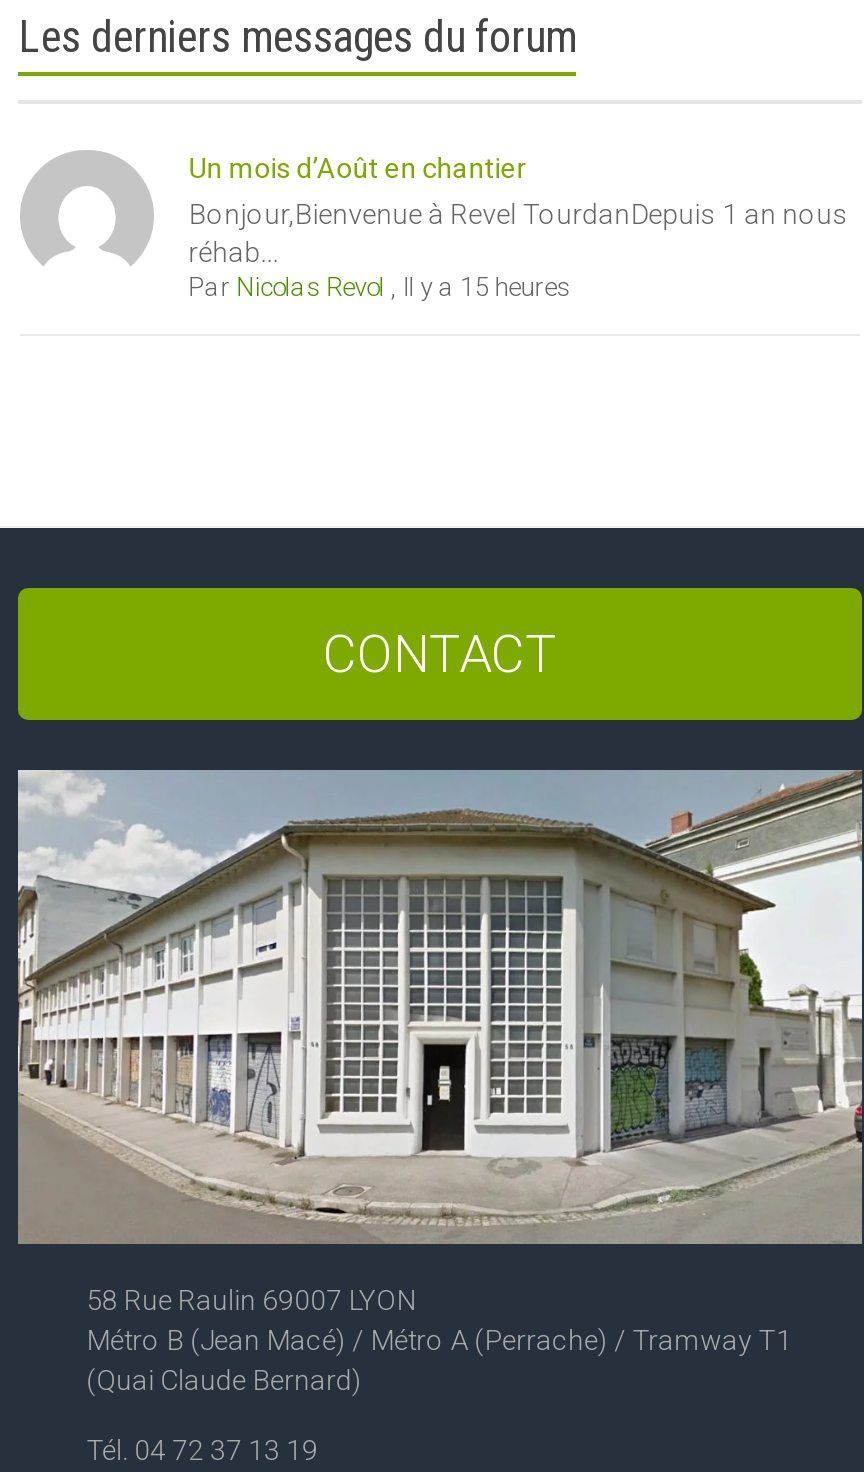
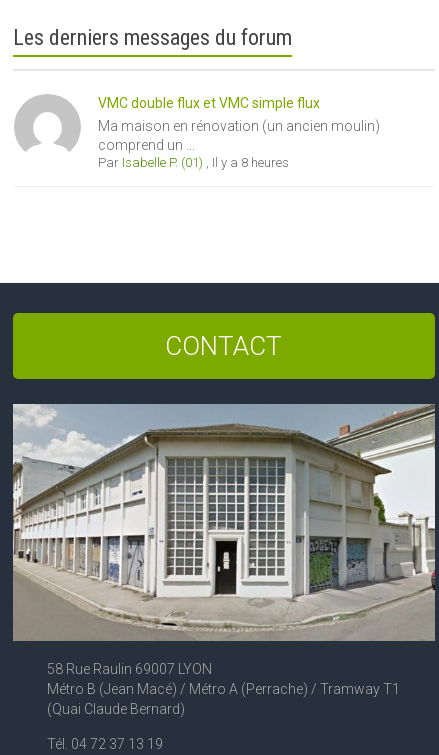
- Un mois d’Août en chantier
- Bonjour,Bienvenue à Revel TourdanDepuis 1 an nous
- réhab...
- Par Nicolas Revol, Il y a 15 heures
+ VMC double flux et VMC simple flux
+ Ma maison en rénovation (un ancien moulin)
+ comprend un ...
+ Par Isabelle P. (01), Il y a 8 heures
